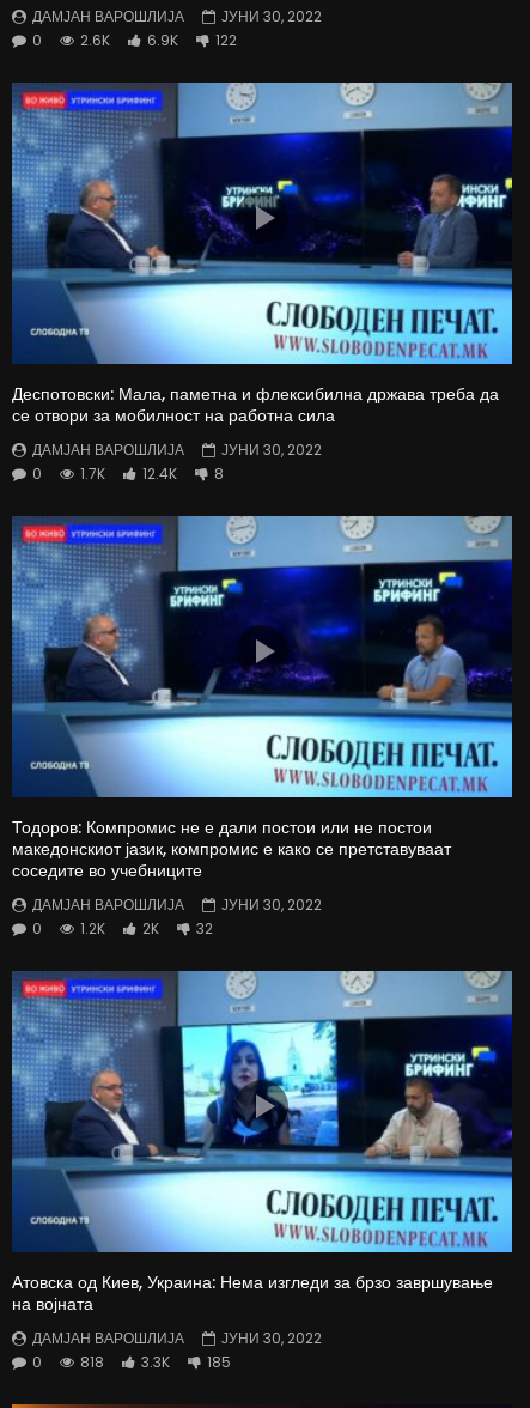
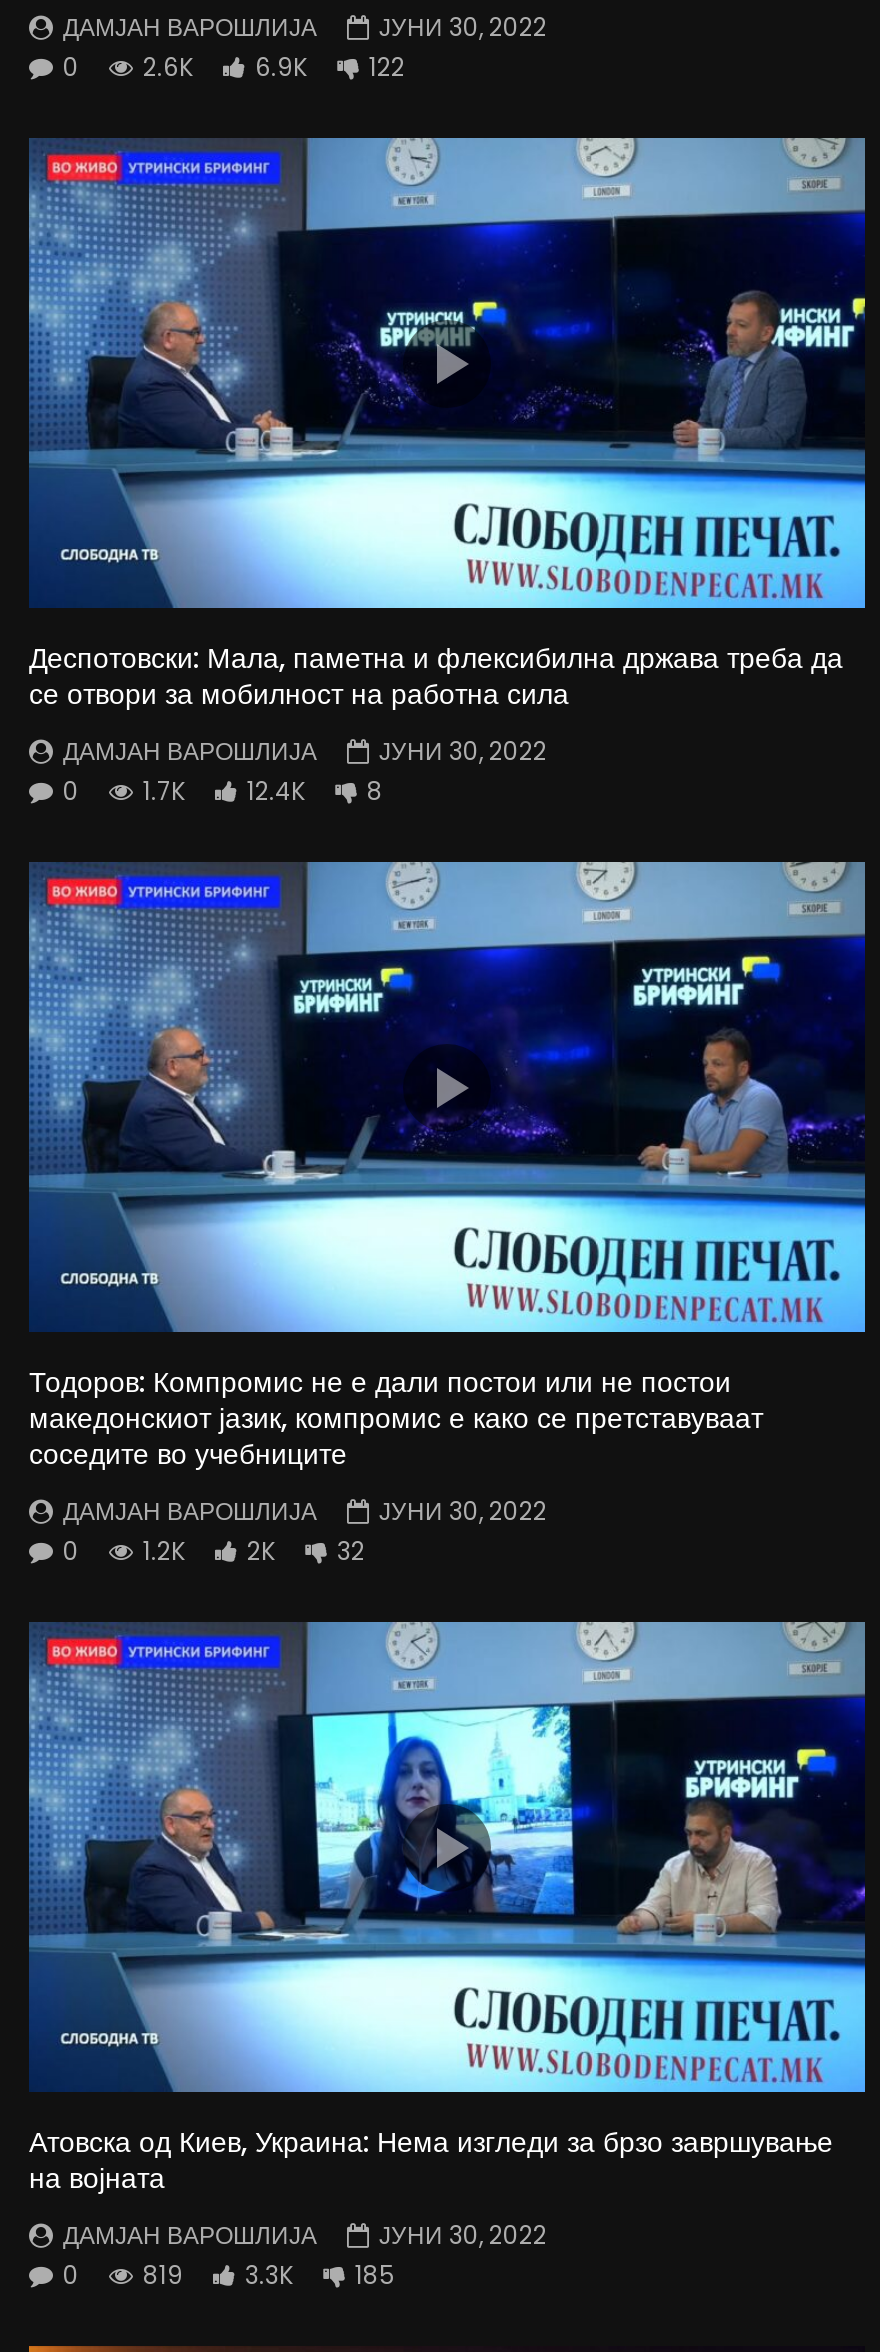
- 0 818 3.3K 185
+ 0 819 3.3K 185
